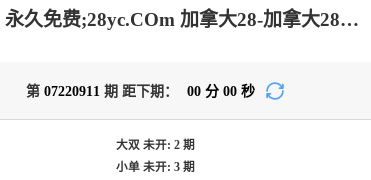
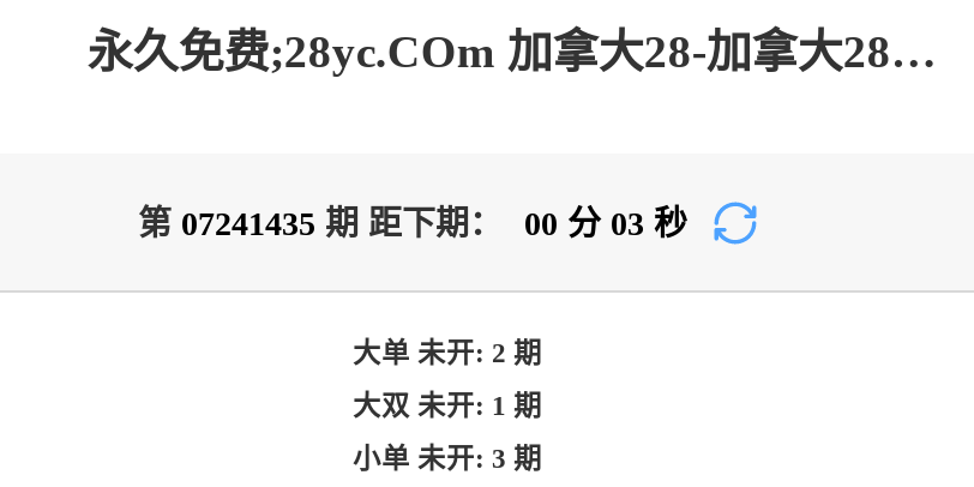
- 第07220911期 距下期： 00分 00秒
+ 第07241435期 距下期： 00分 03秒

- 大双未开: 2期
+ 大单未开: 2期
+ 大双未开: 1期
